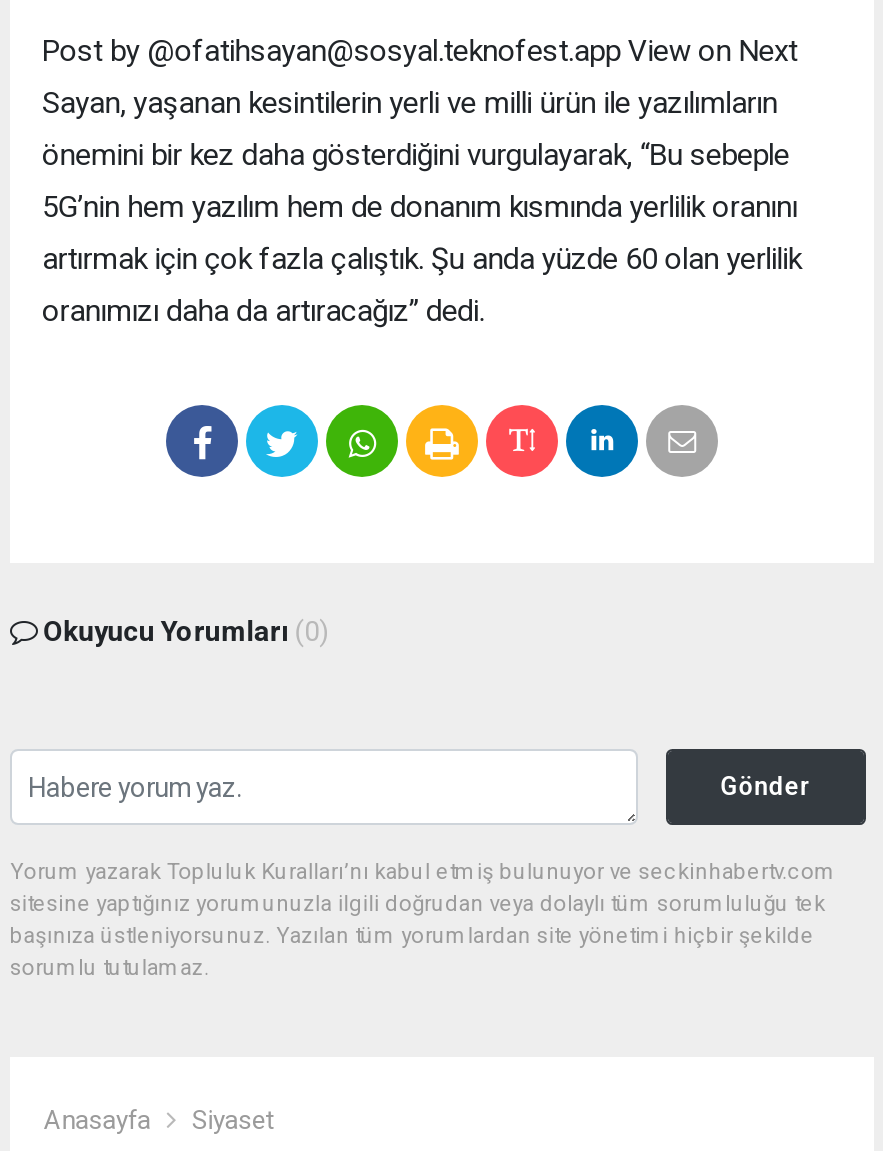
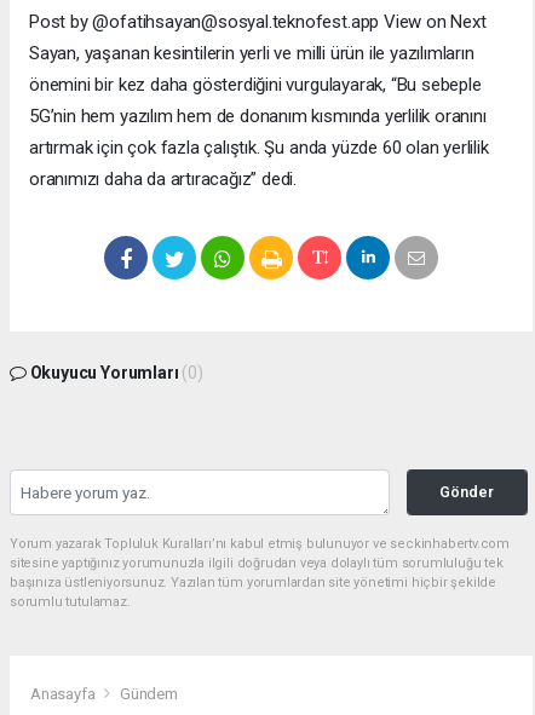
- Siyaset
+ Gündem
